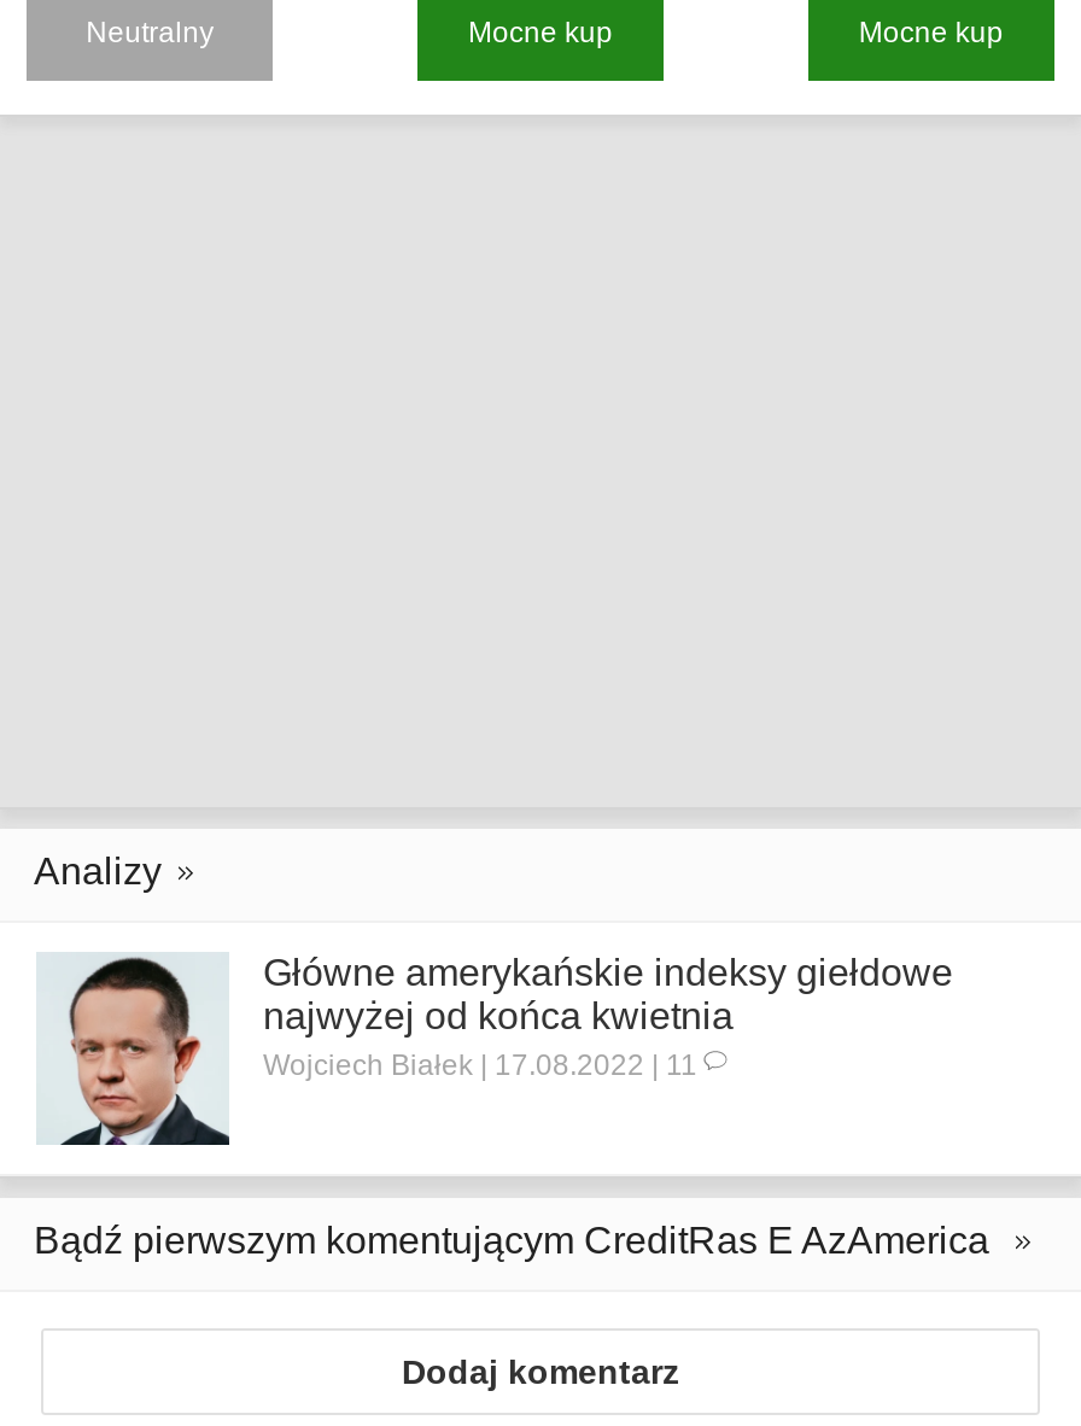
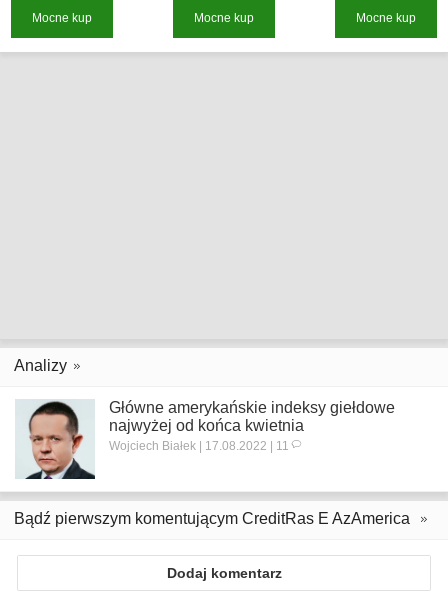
- Neutralny
+ Mocne kup
